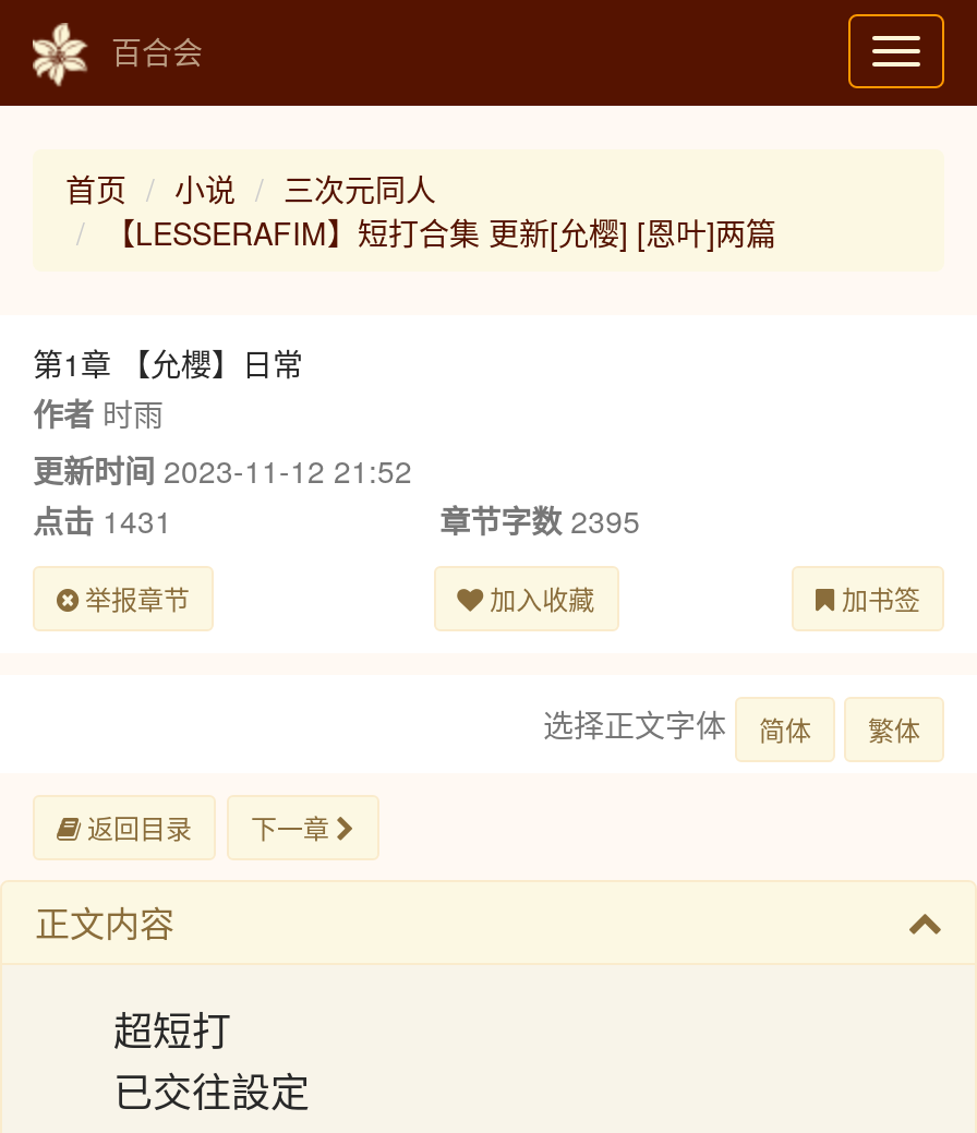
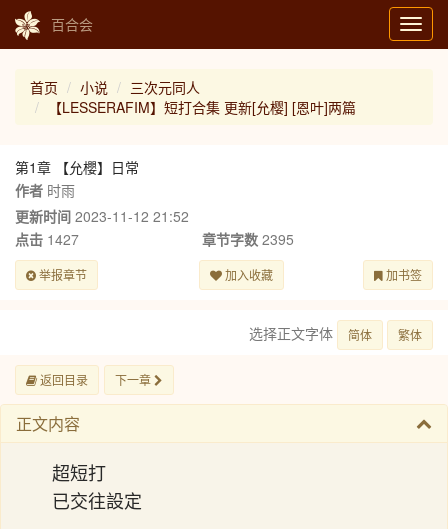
- 点击1431
+ 点击1427
